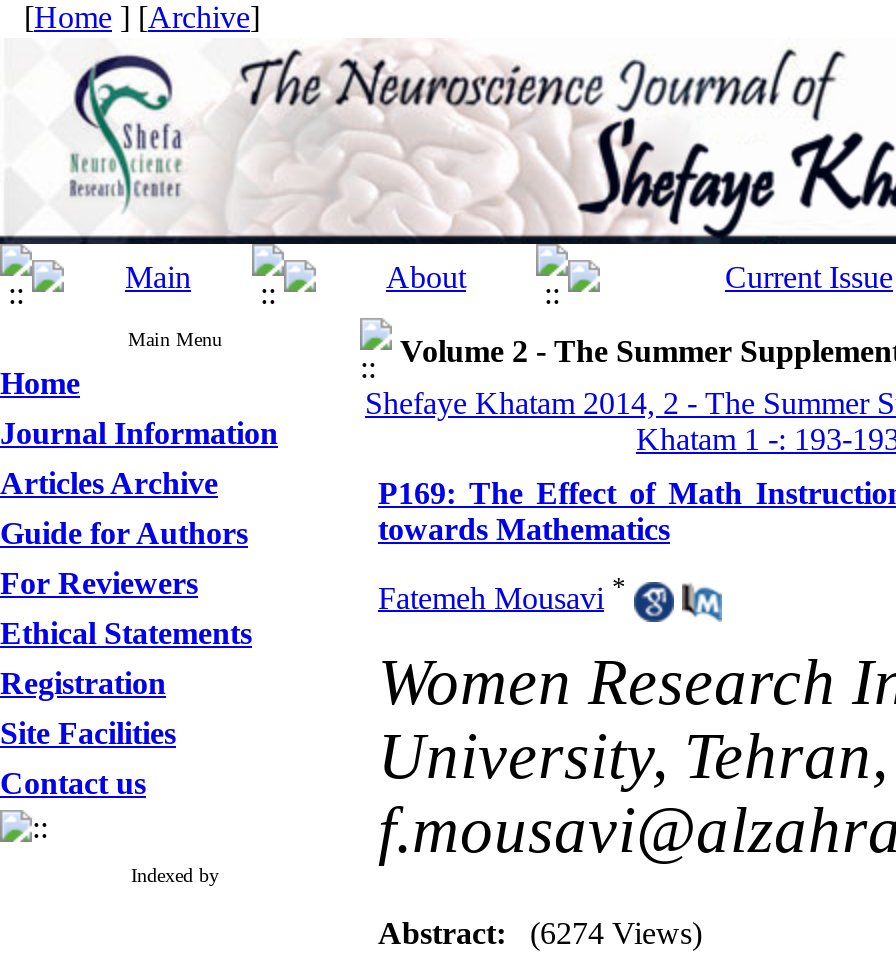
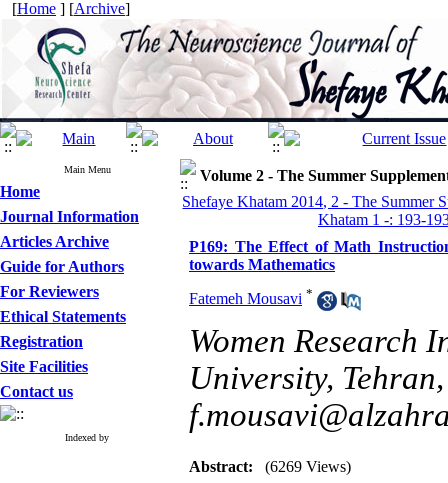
- Abstract: (6274 Views)
+ Abstract: (6269 Views)
